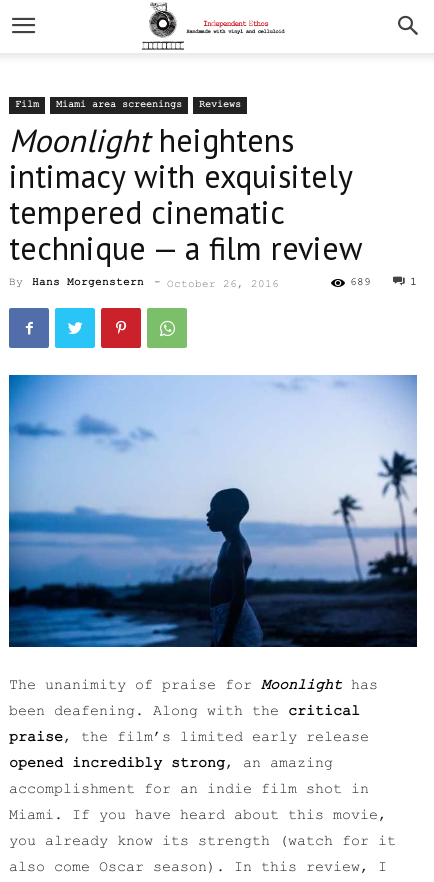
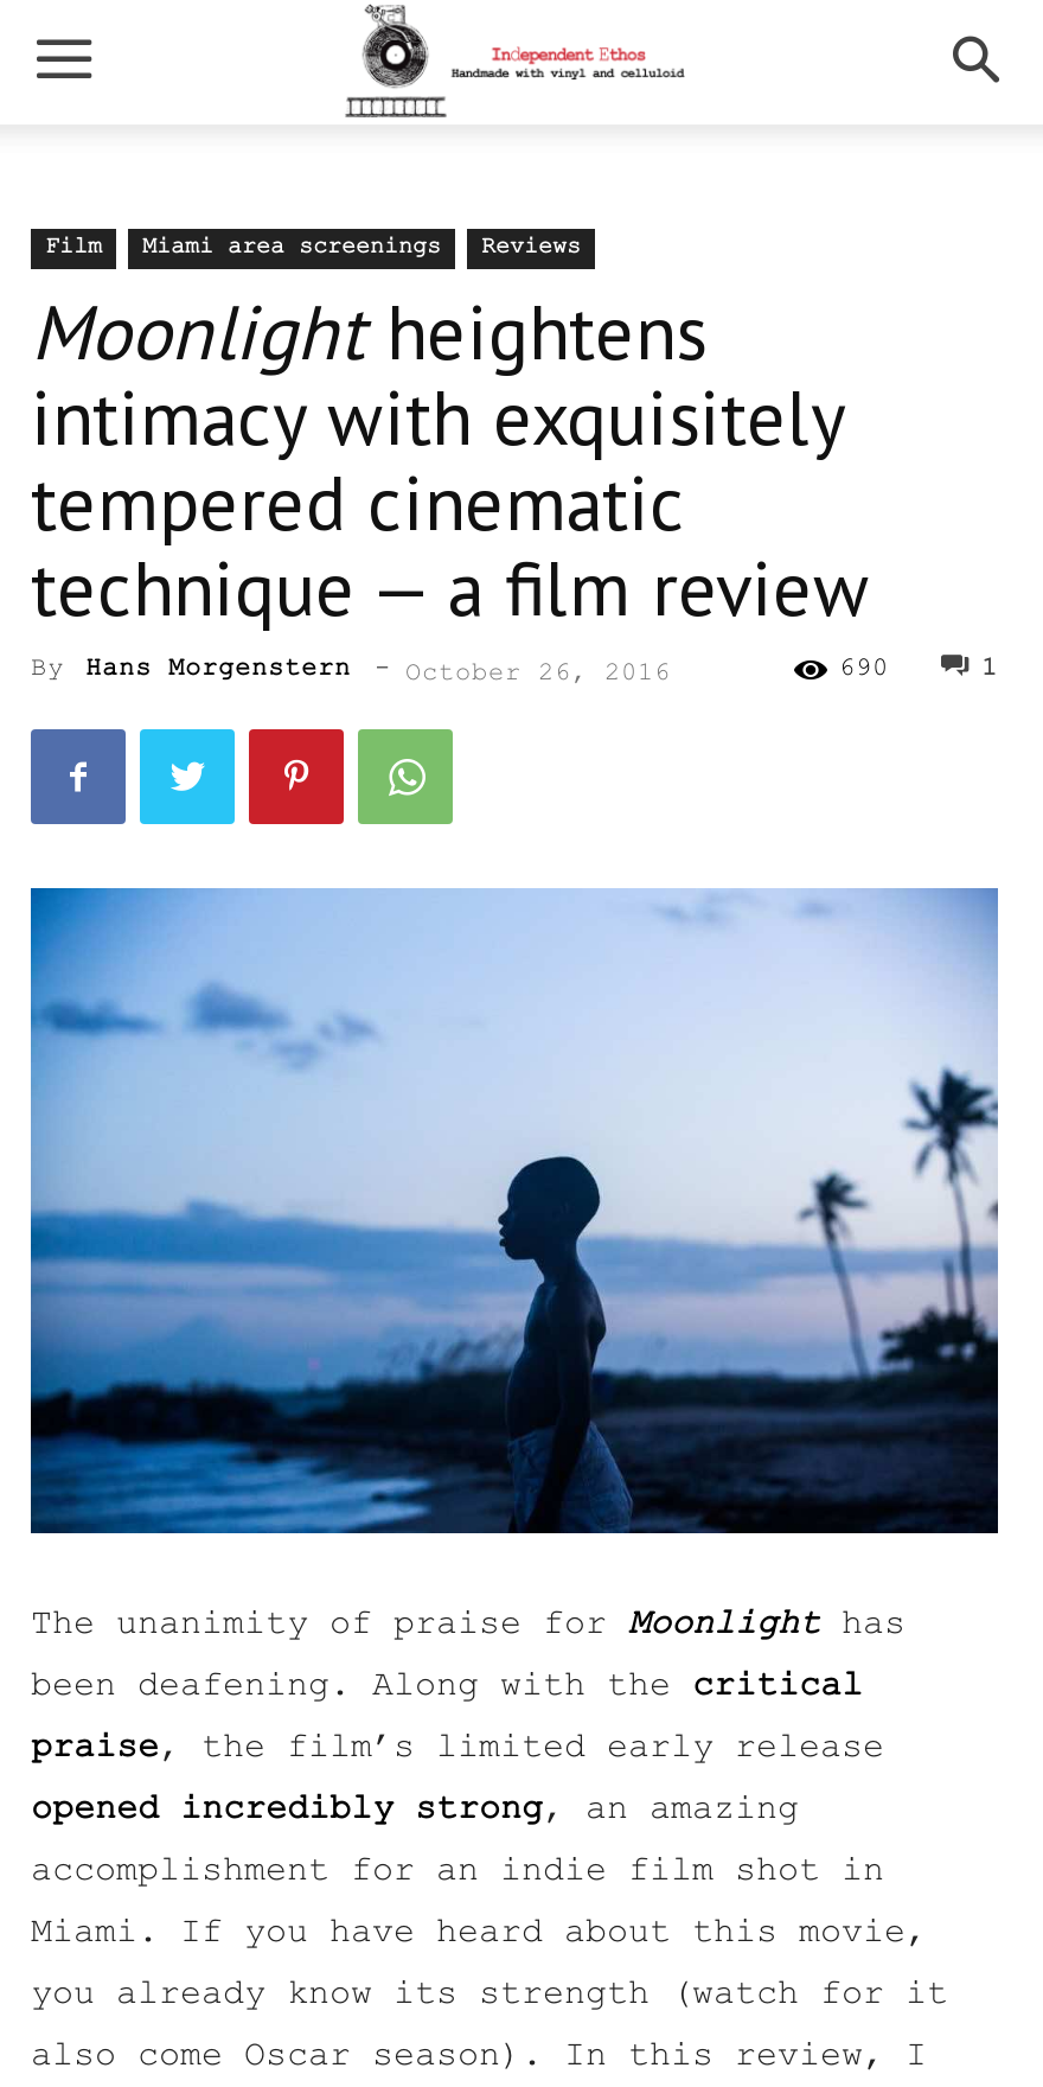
- 689
+ 690
